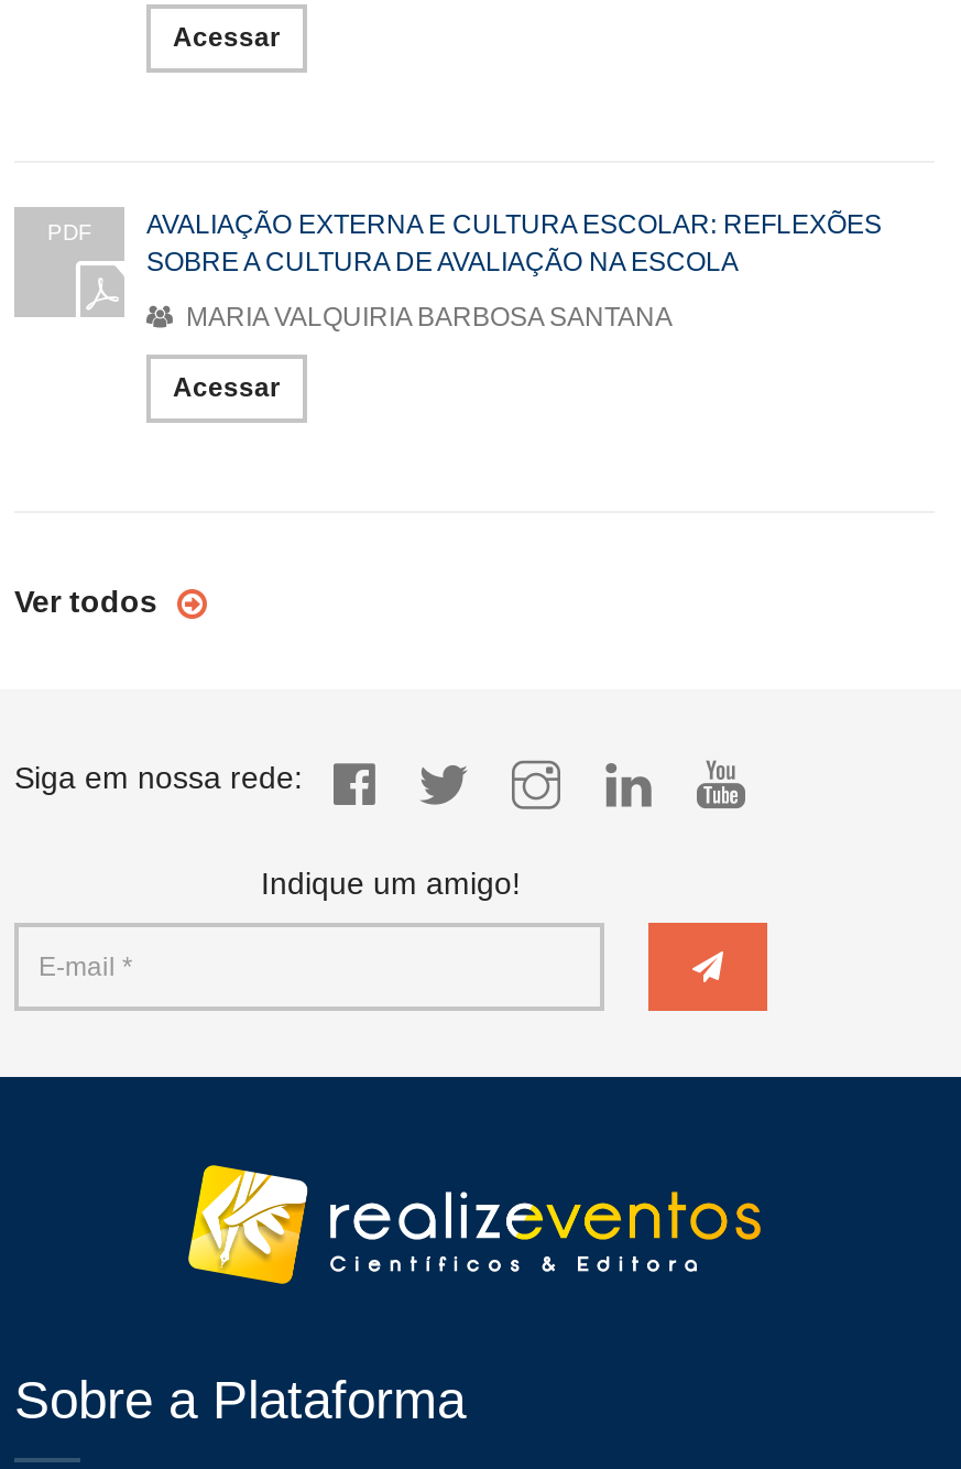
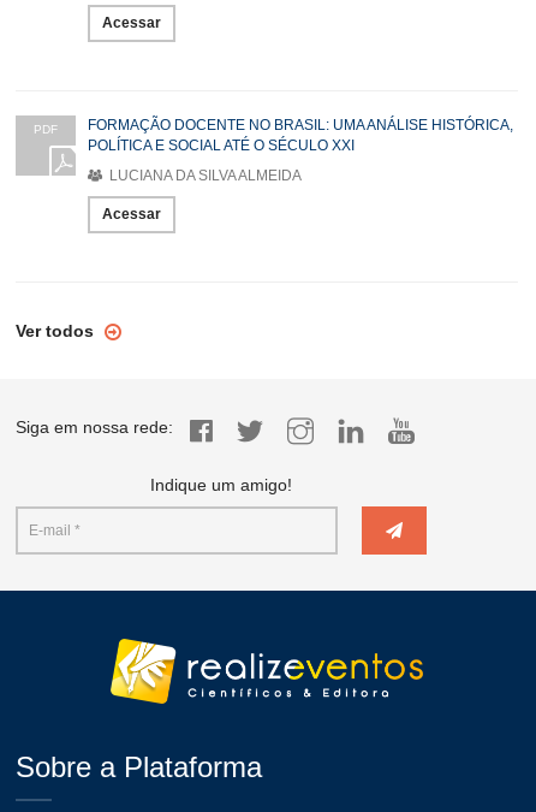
- AVALIAÇÃO EXTERNA E CULTURA ESCOLAR: REFLEXÕES
- SOBRE A CULTURA DE AVALIAÇÃO NA ESCOLA
+ FORMAÇÃO DOCENTE NO BRASIL: UMA ANÁLISE HISTÓRICA,
+ POLÍTICA E SOCIAL ATÉ O SÉCULO XXI

- MARIA VALQUIRIA BARBOSA SANTANA
+ LUCIANA DA SILVA ALMEIDA
